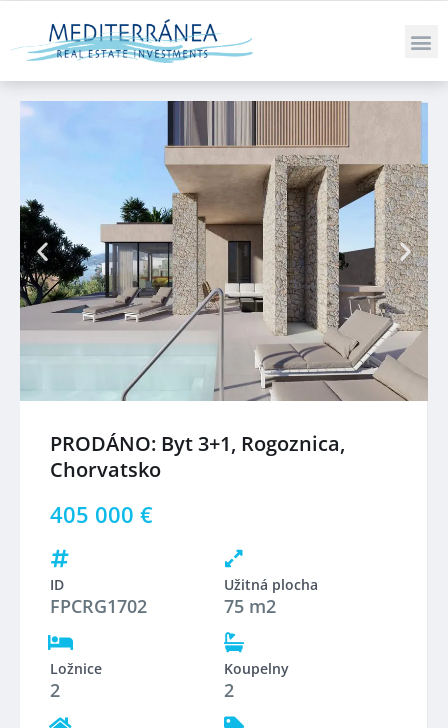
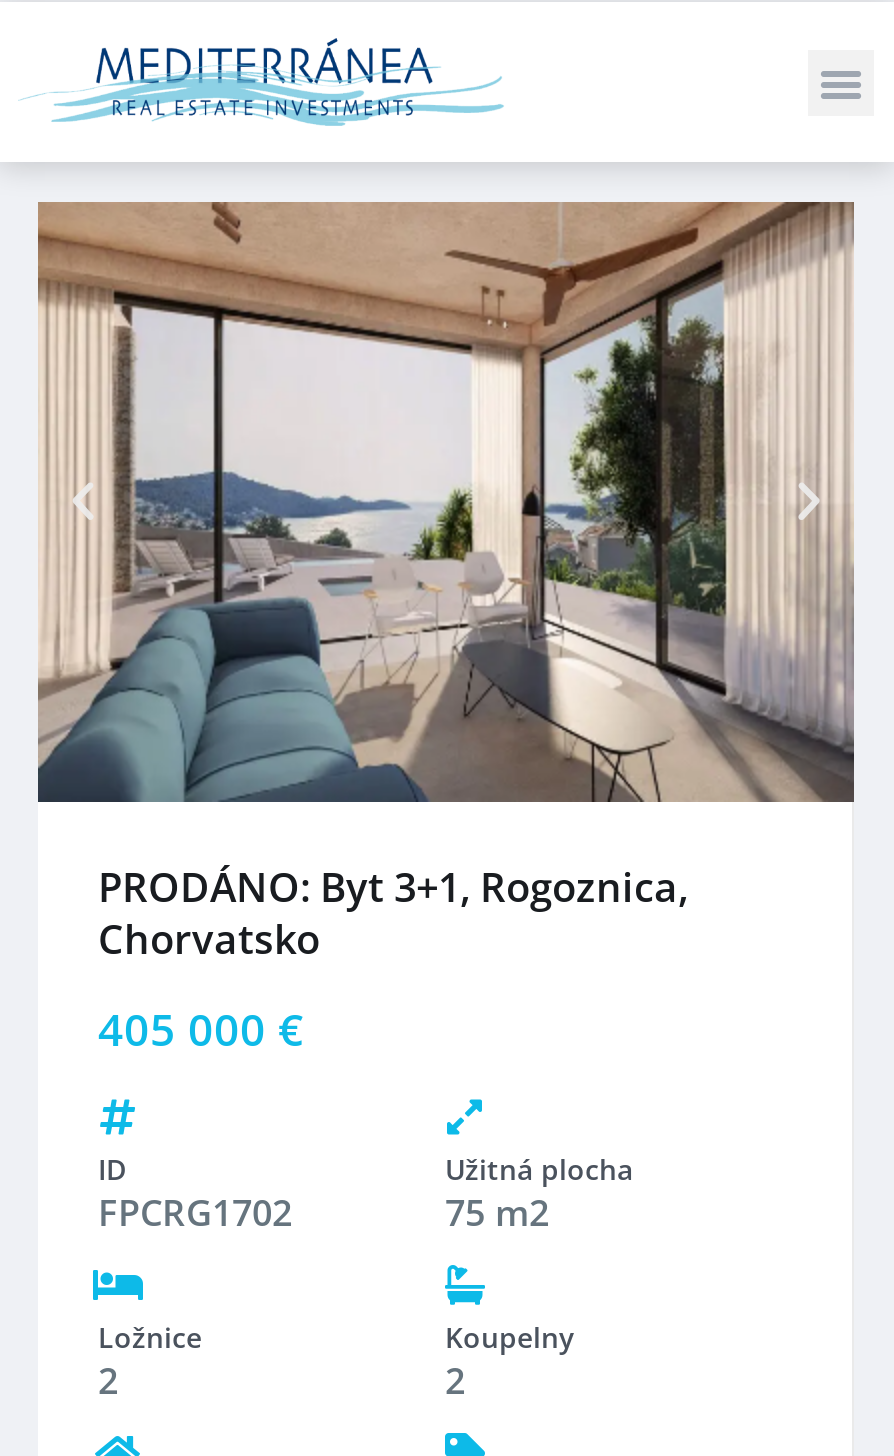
- [image]
+ [image]
